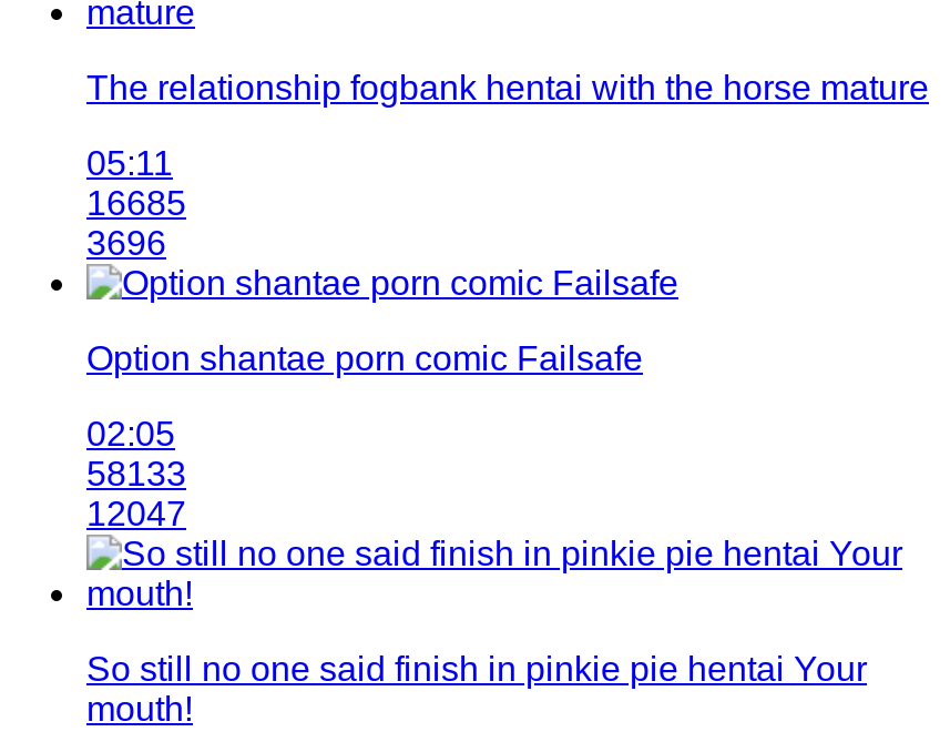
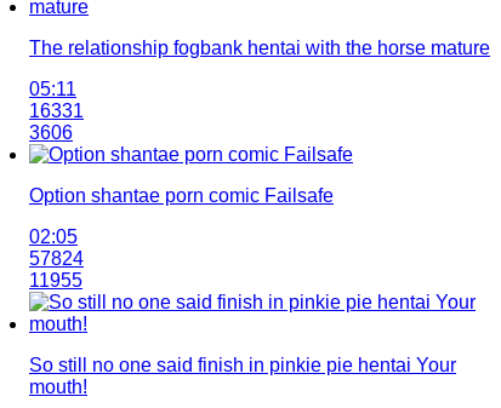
- 16685
+ 16331

- 3696
+ 3606

- 58133
+ 57824

- 12047
+ 11955
